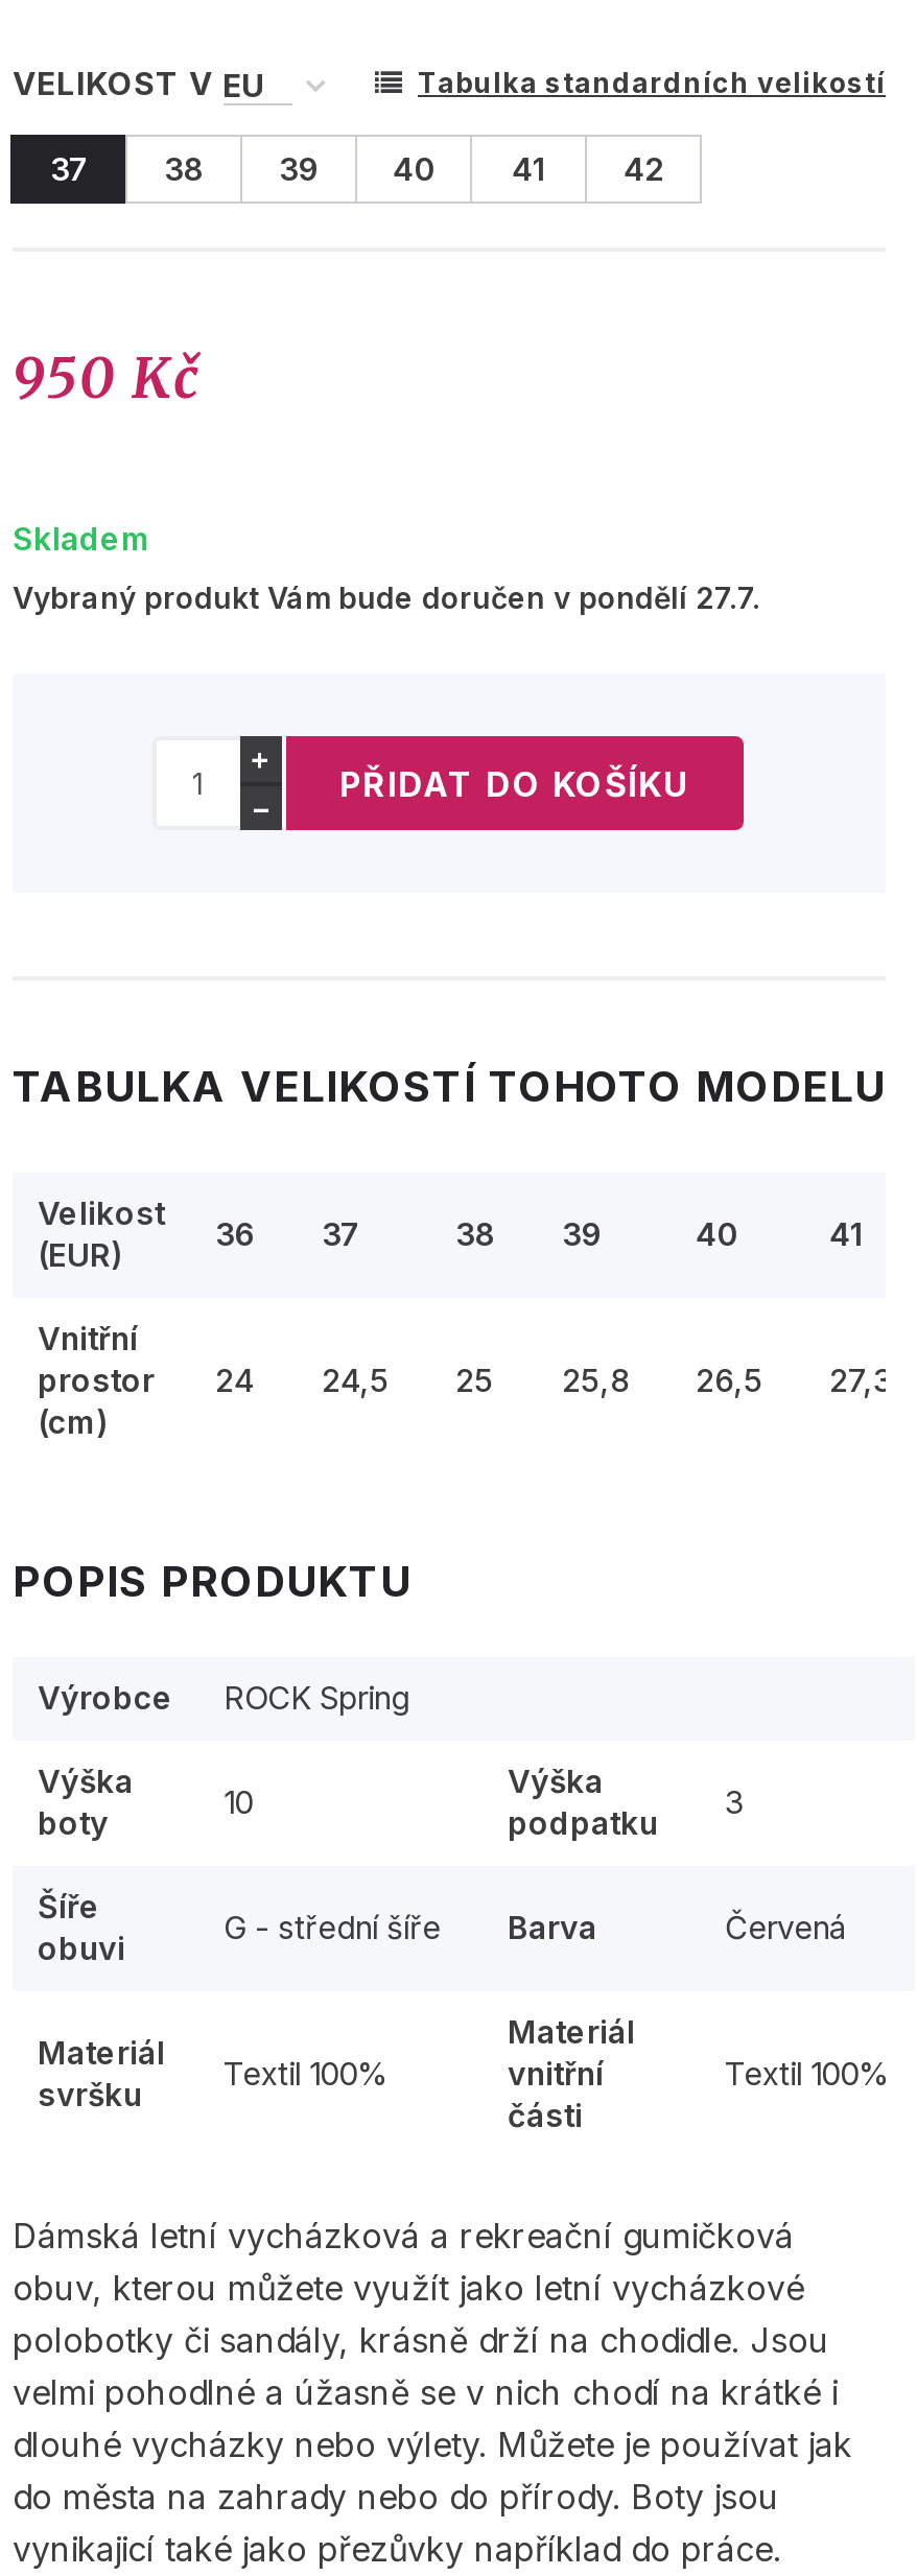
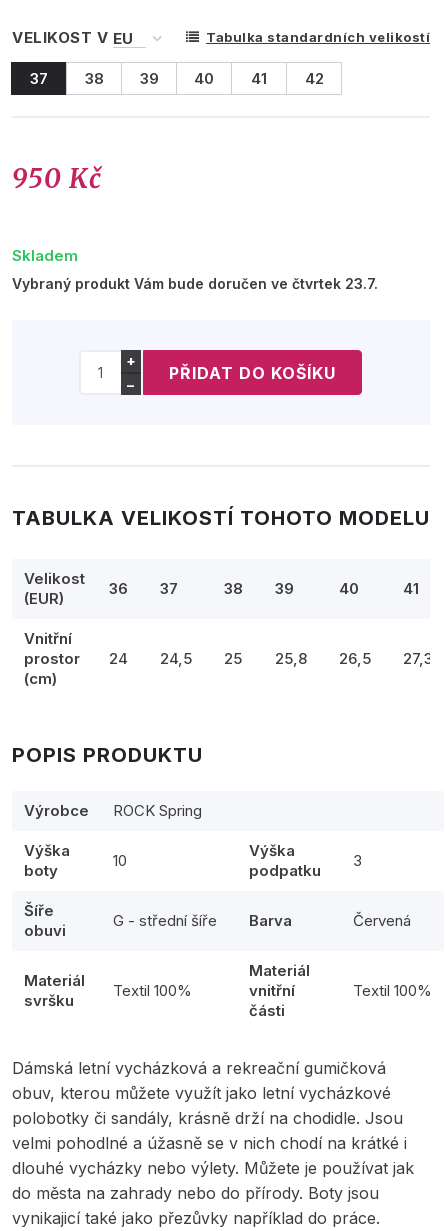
- Vybraný produkt Vám bude doručen v pondělí 27.7.
+ Vybraný produkt Vám bude doručen ve čtvrtek 23.7.
